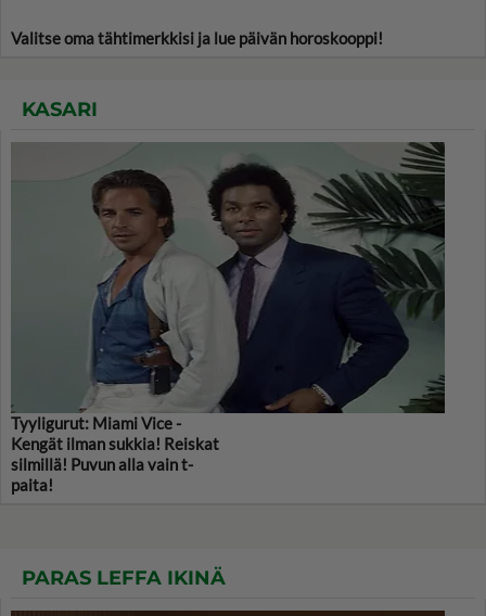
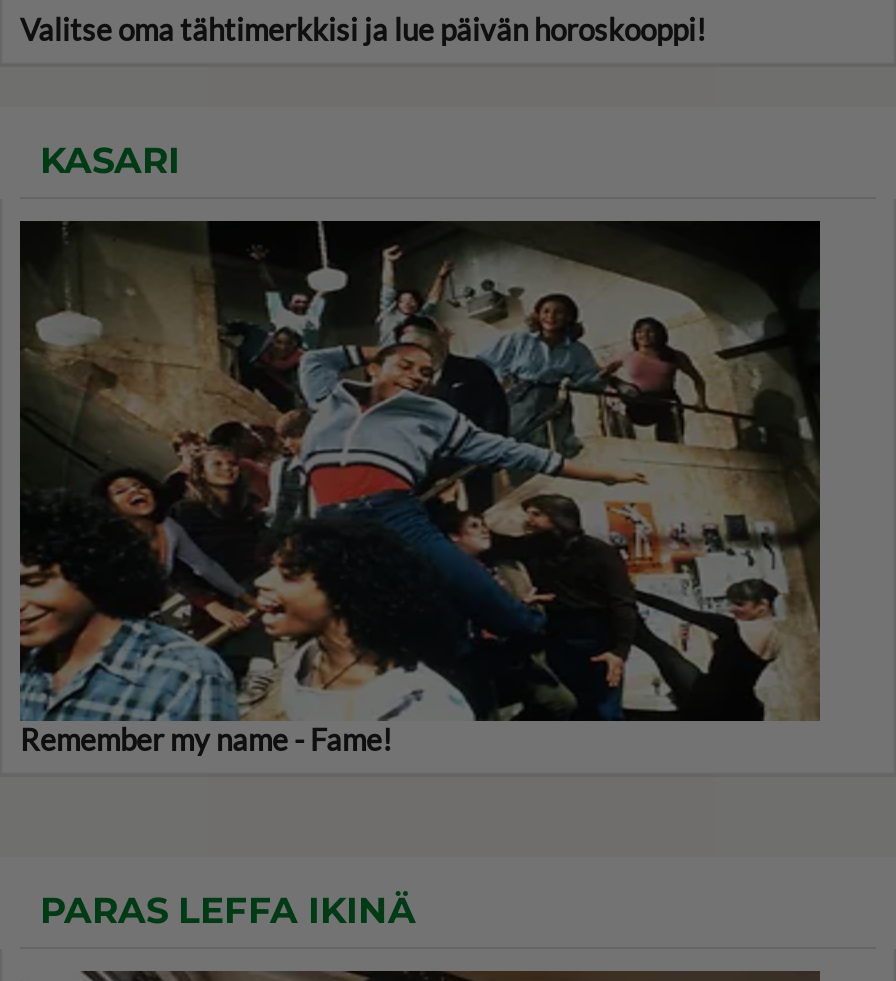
- [image]
- Tyyligurut: Miami Vice -
- Kengät ilman sukkia! Reiskat
- silmillä! Puvun alla vain t-
- paita!
+ [image]
+ Remember my name - Fame!
